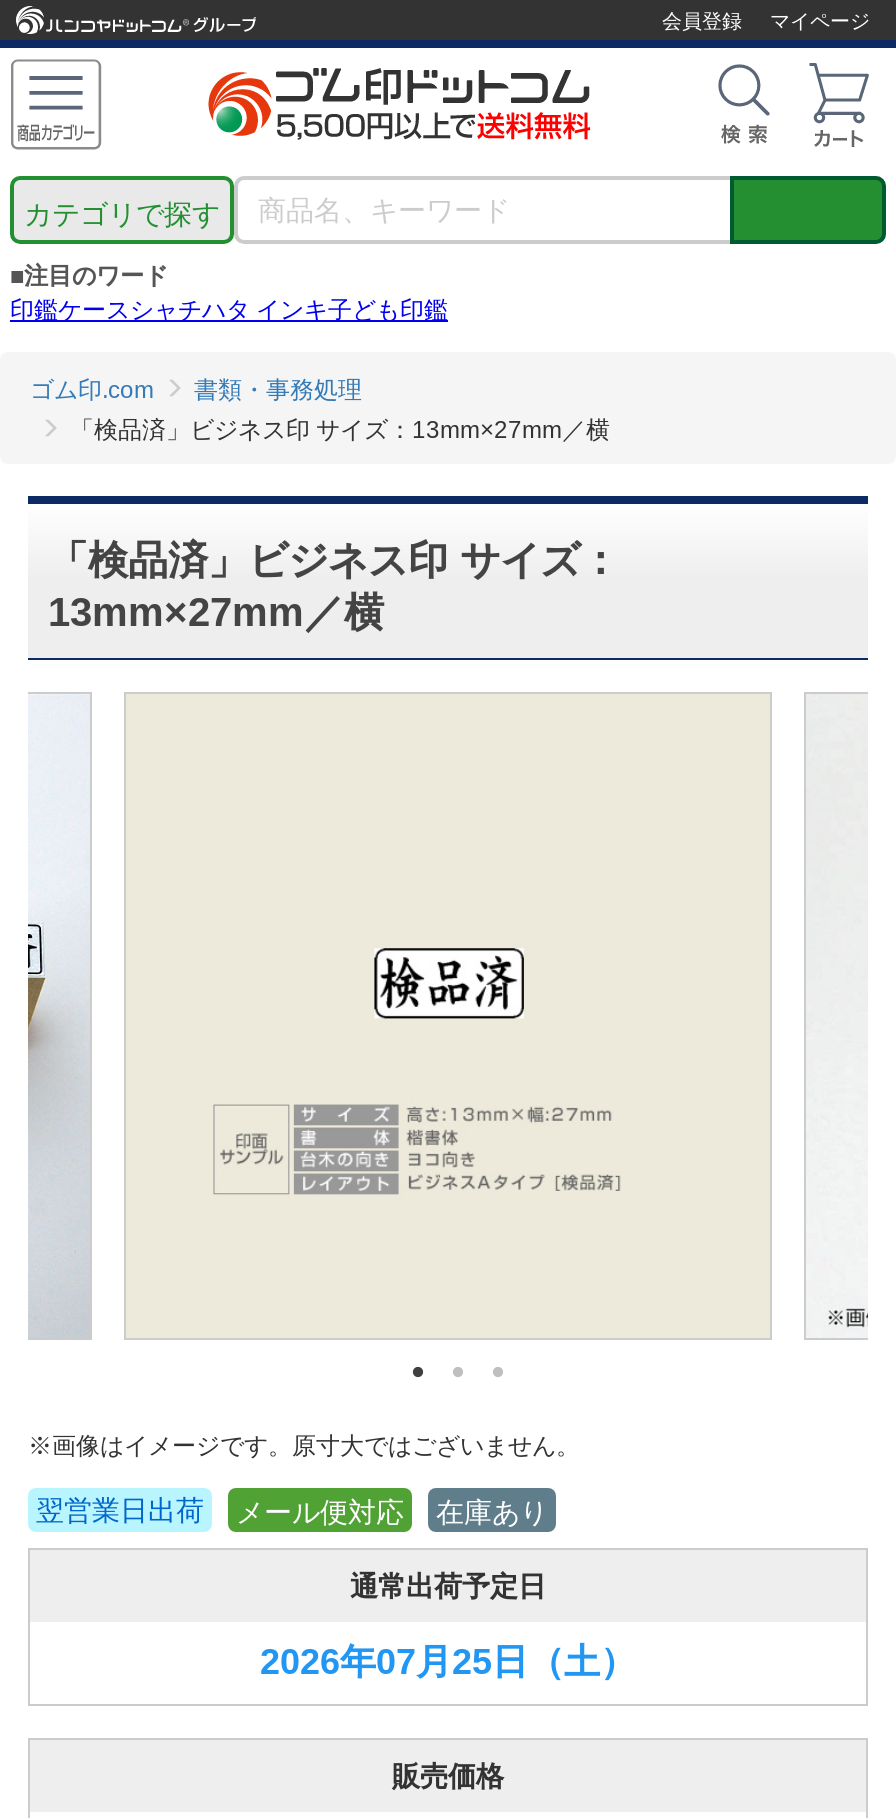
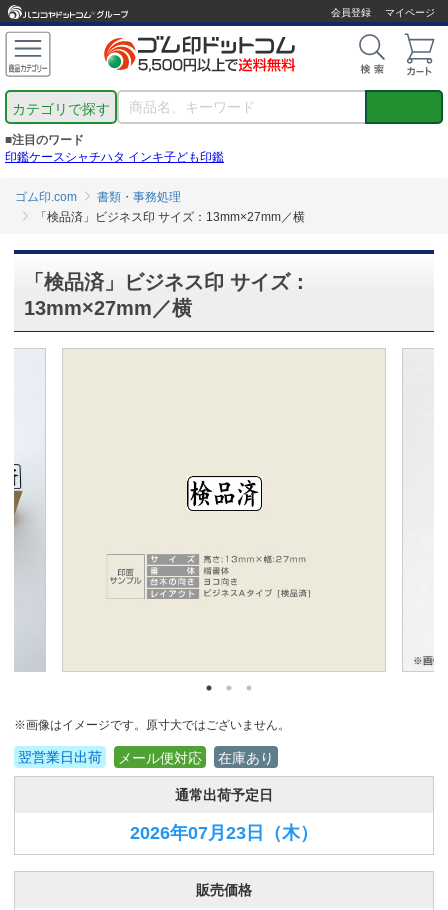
- 2026年07月25日（土）
+ 2026年07月23日（木）
